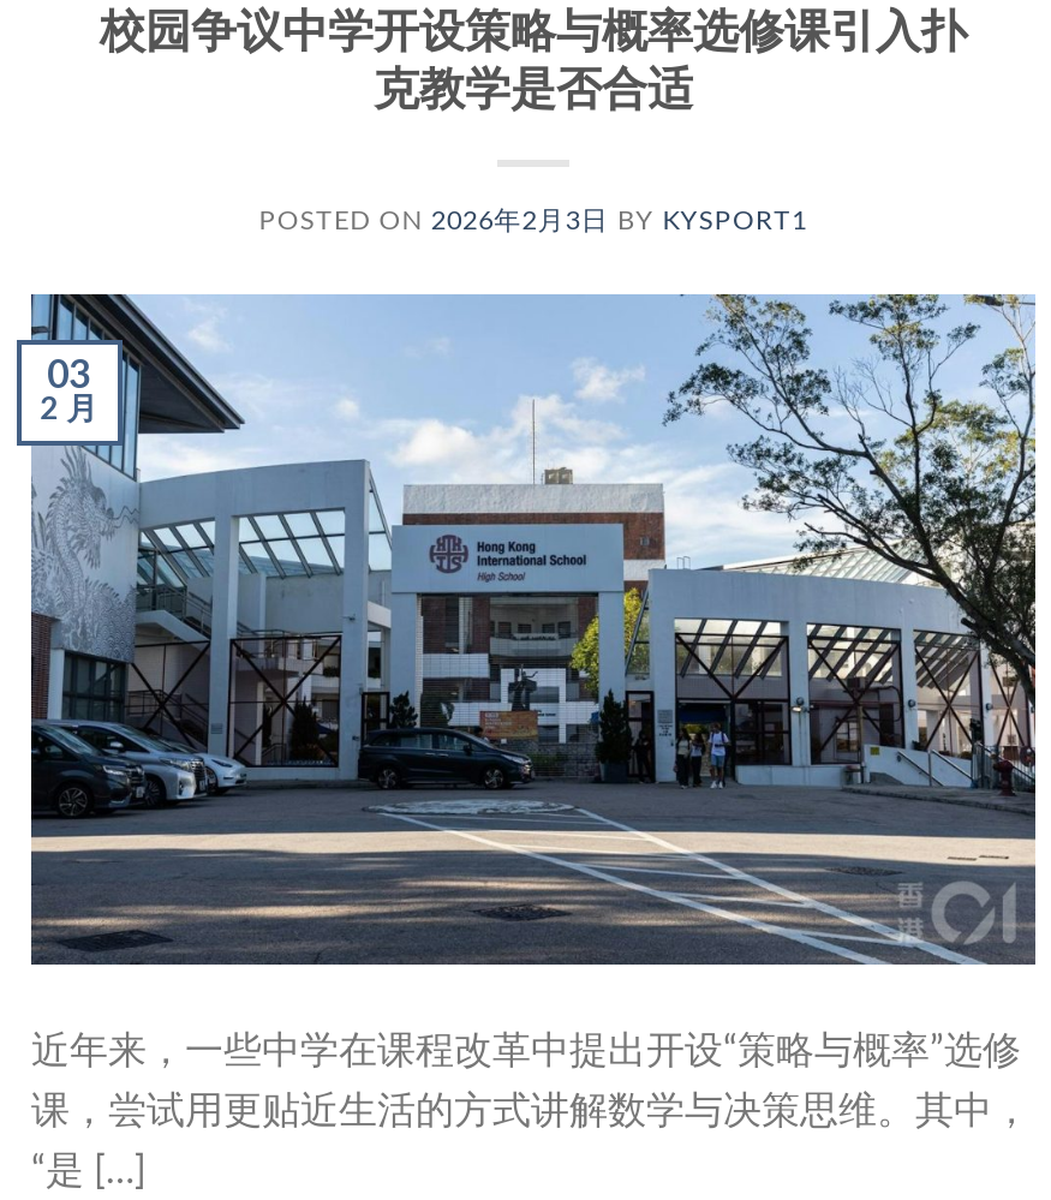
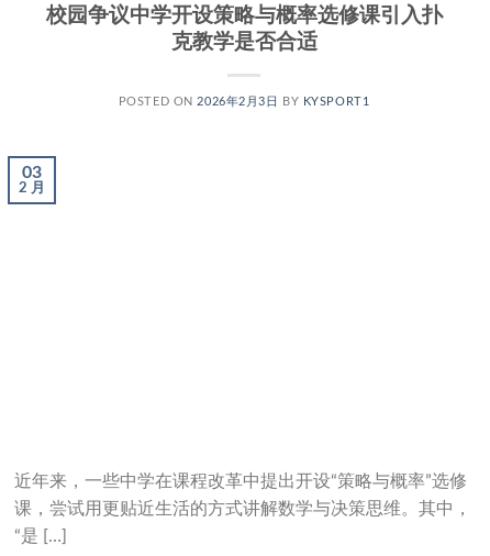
- [image]
